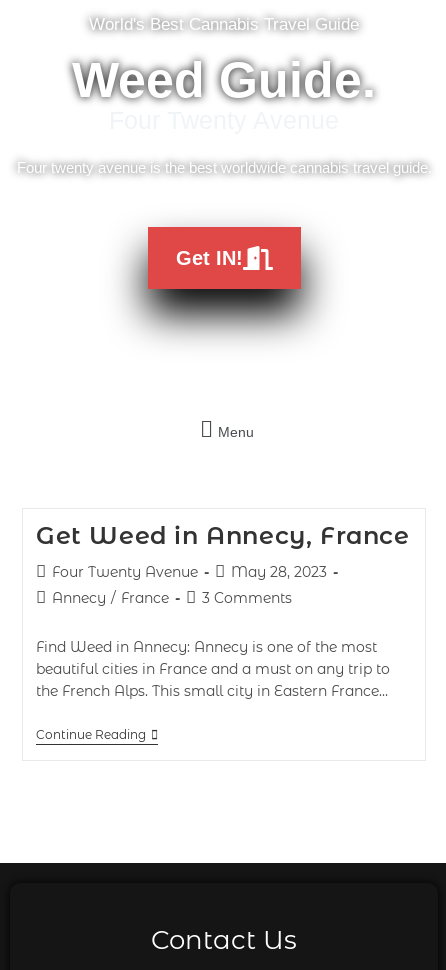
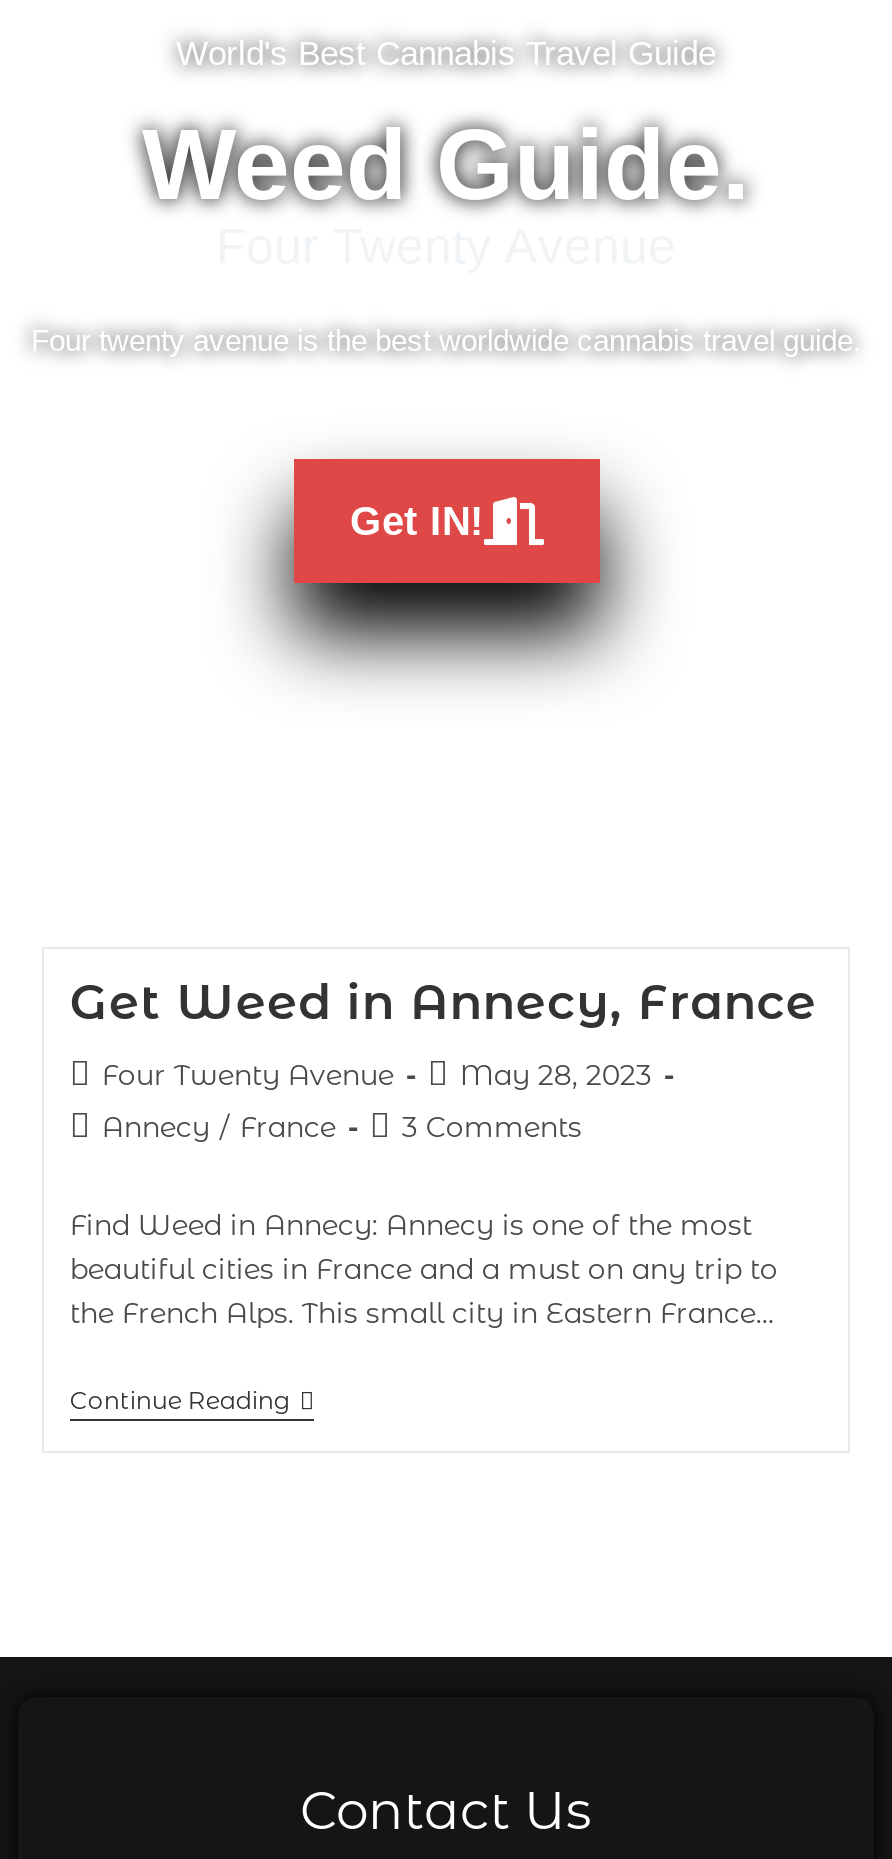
- Menu
